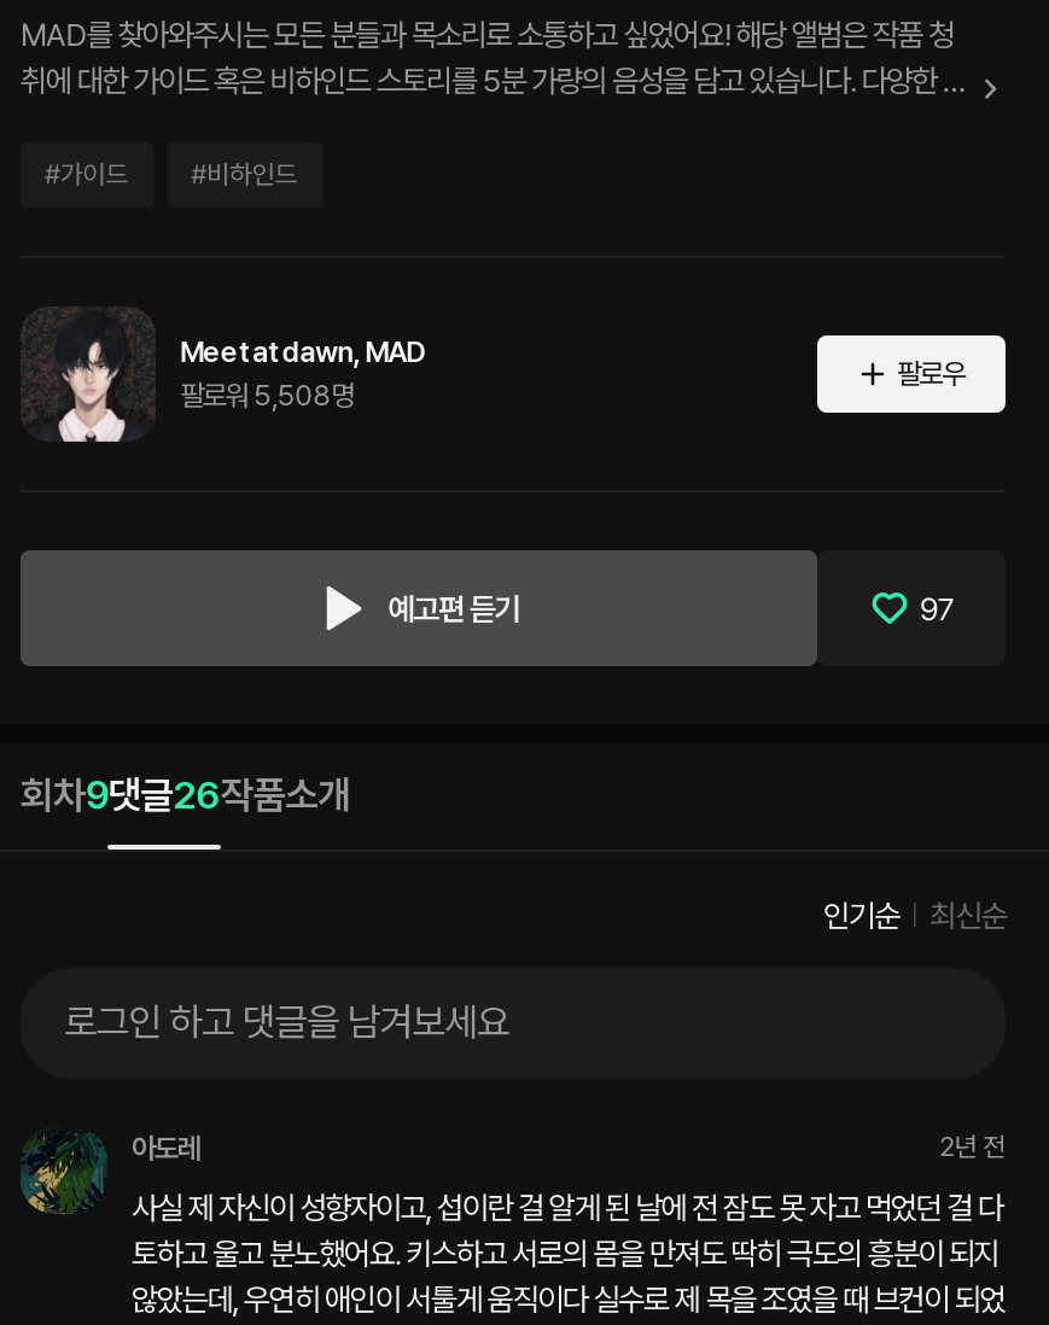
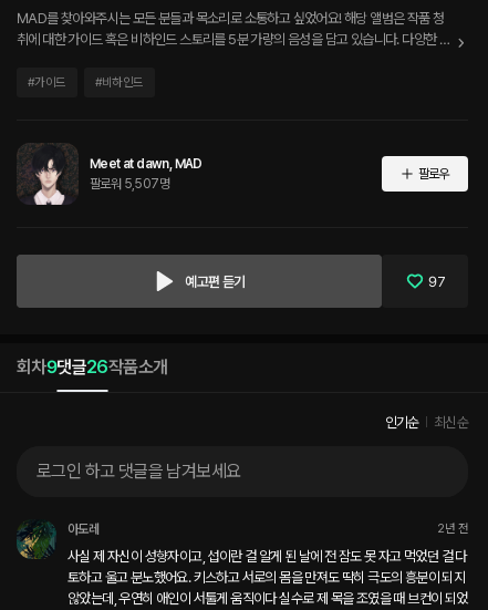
- 팔로워 5,508명
+ 팔로워 5,507명
